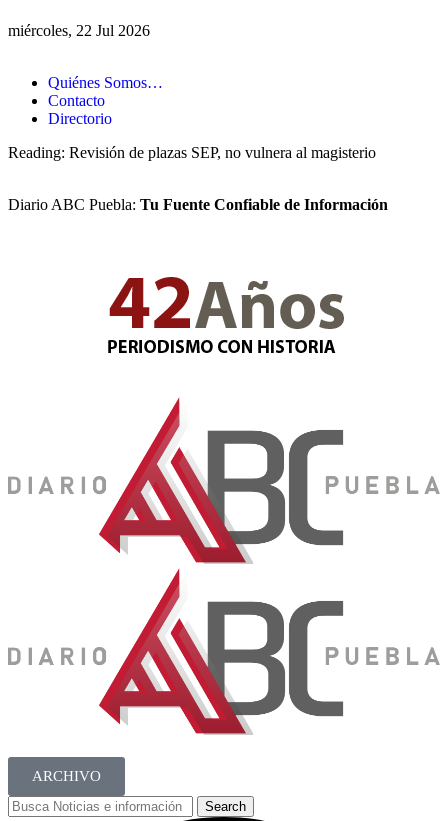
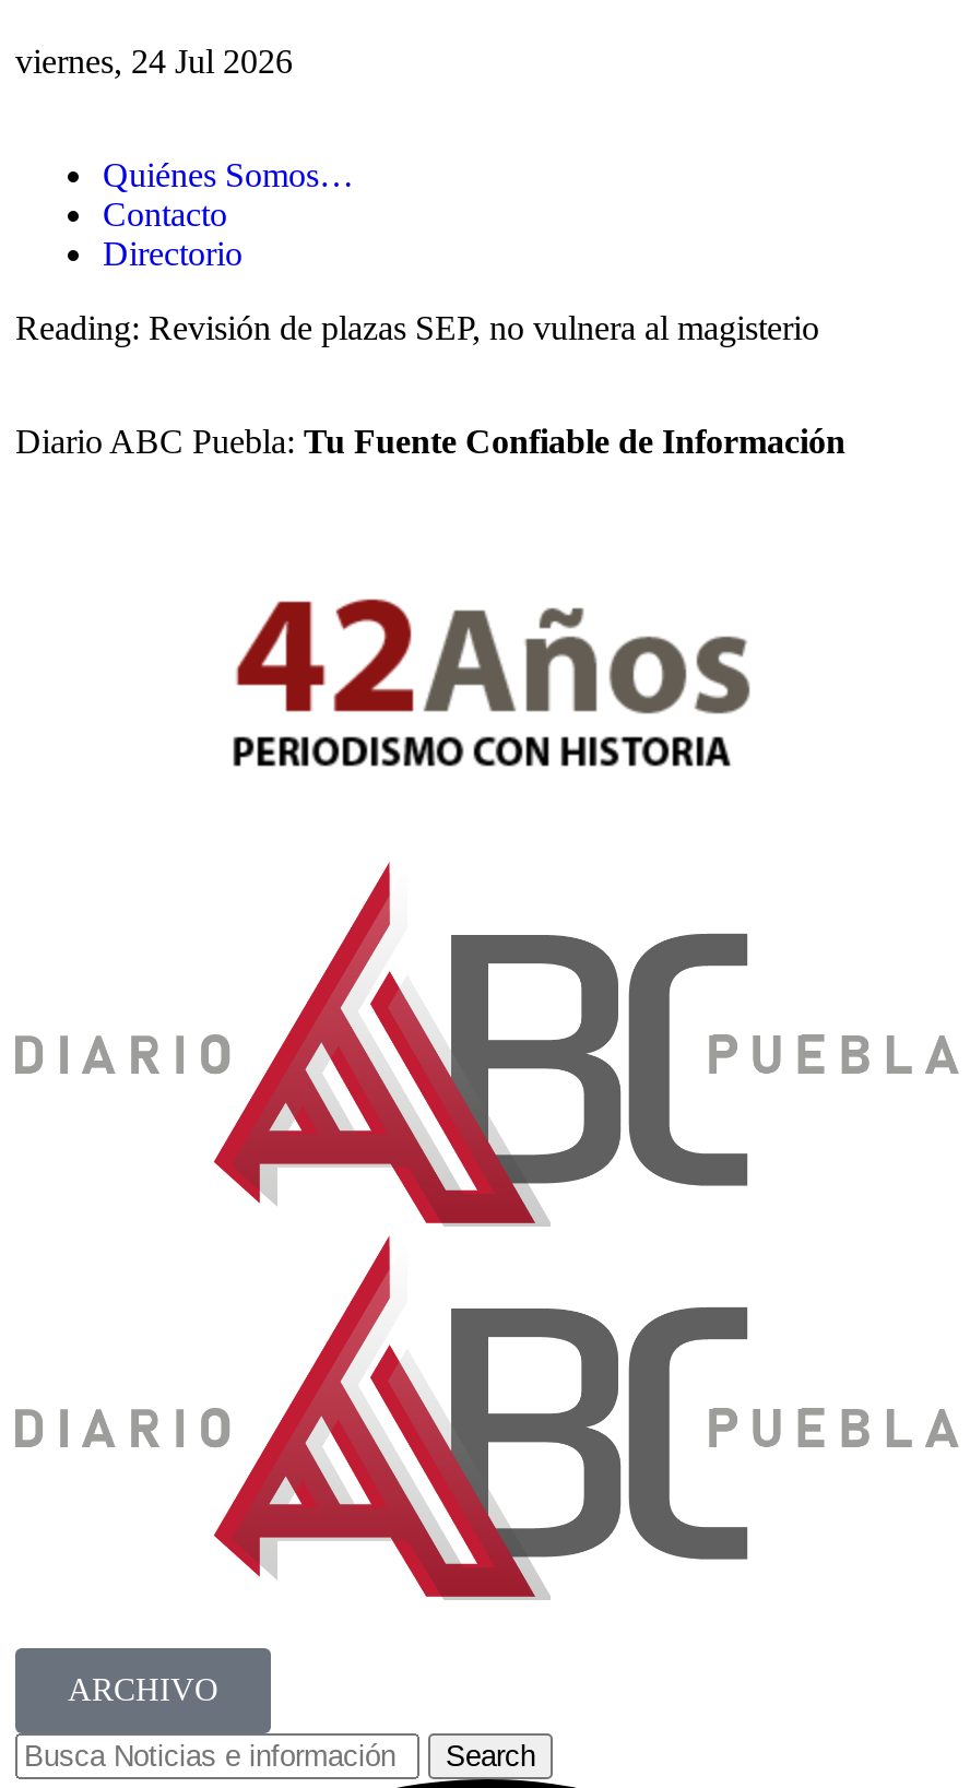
- miércoles, 22 Jul 2026
+ viernes, 24 Jul 2026
